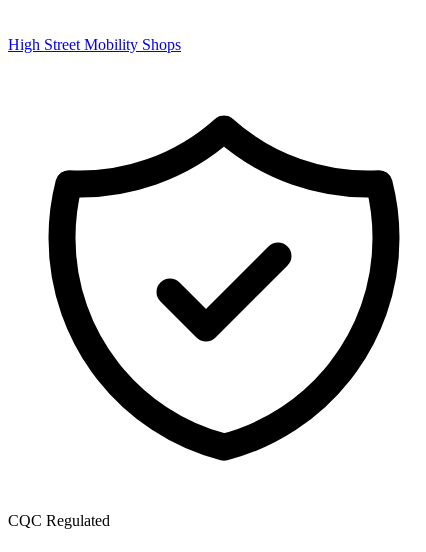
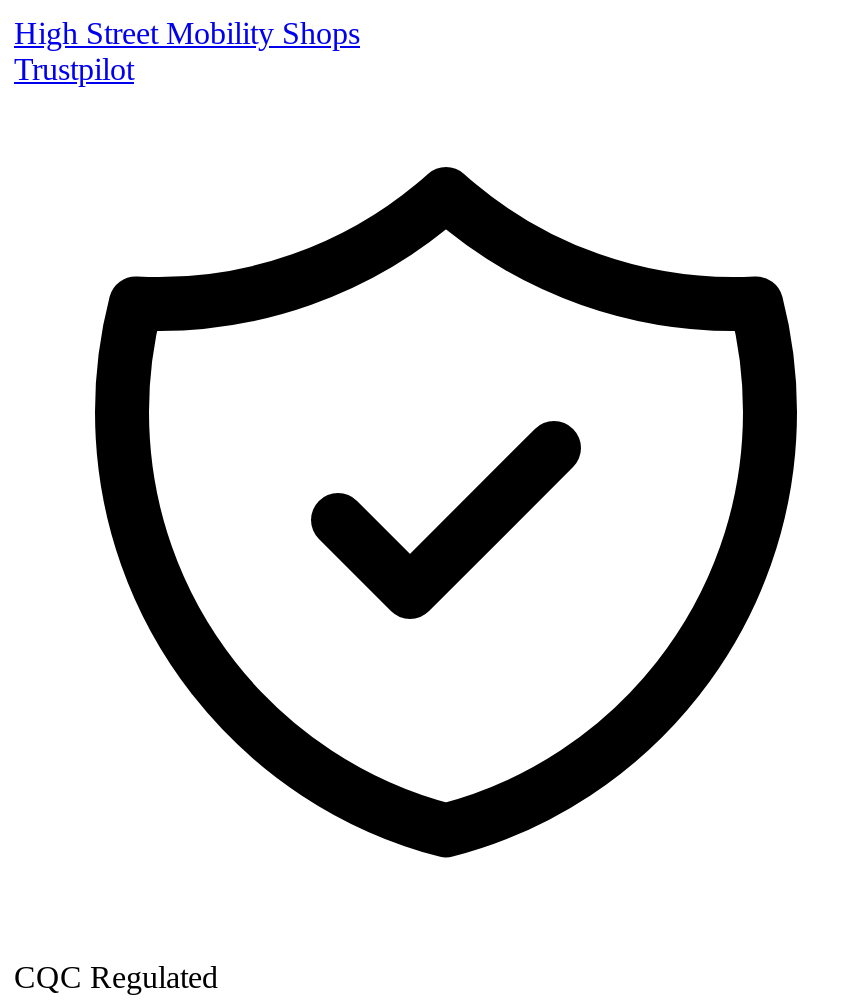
+ Trustpilot
